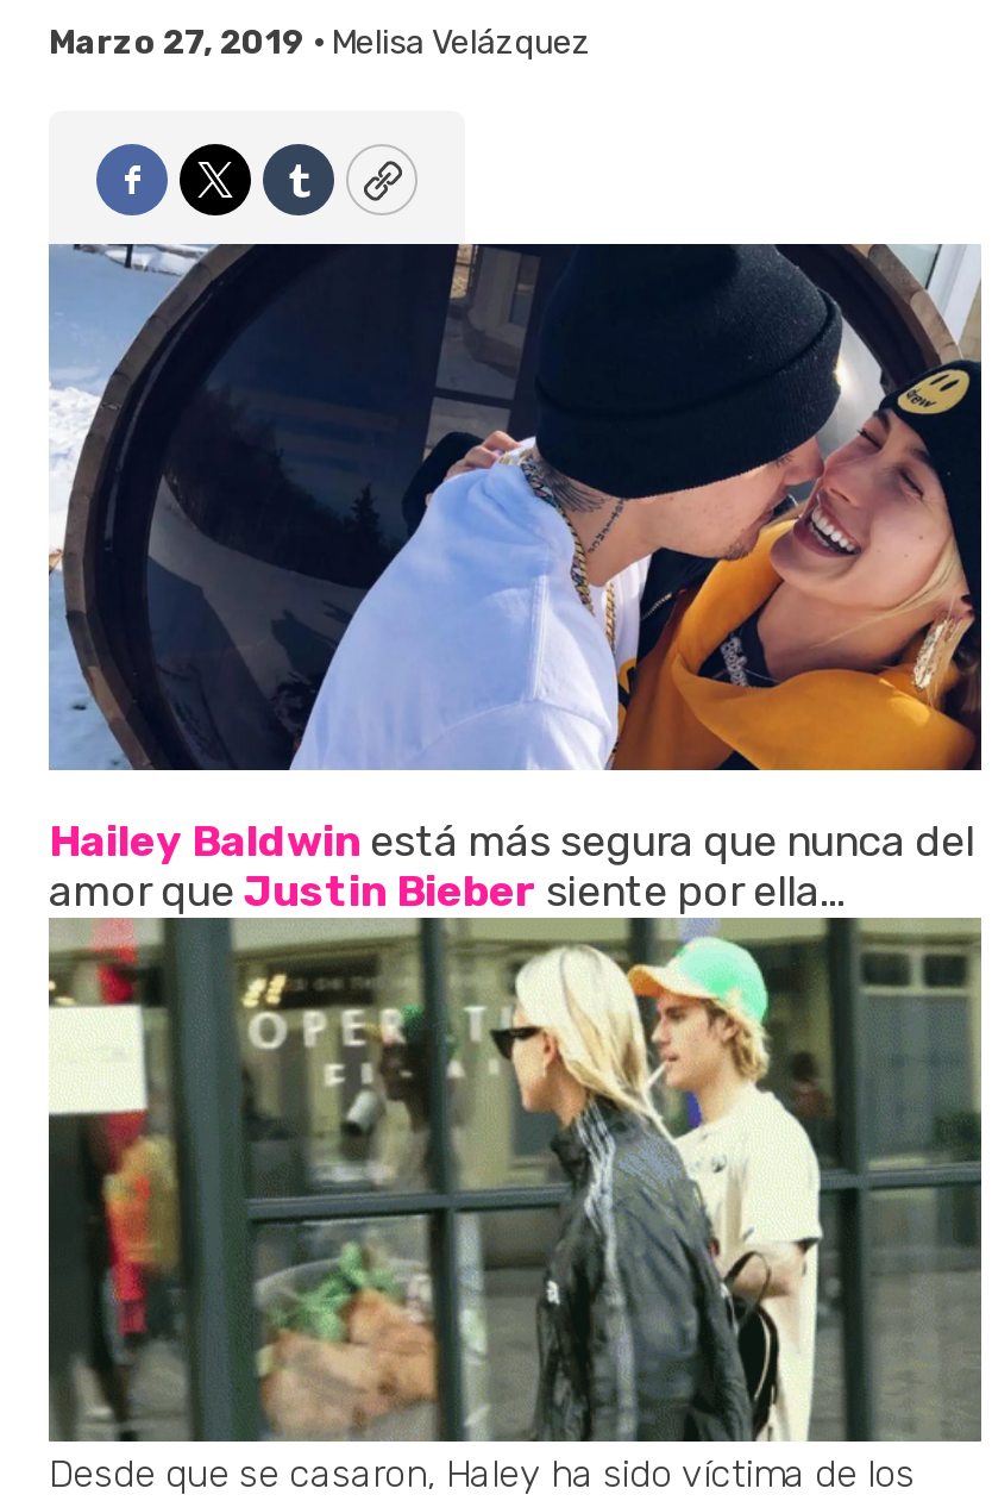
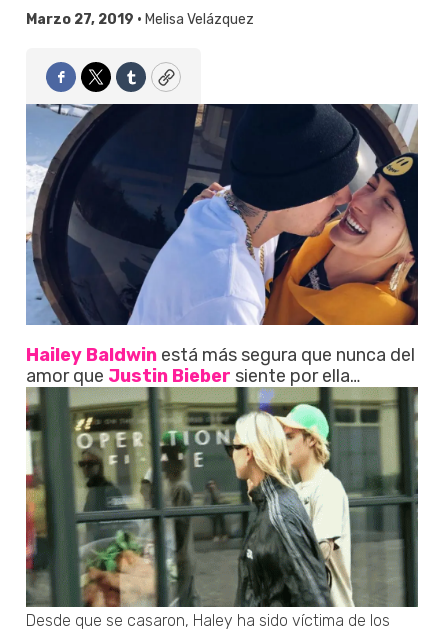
- [image]
+ [image]
